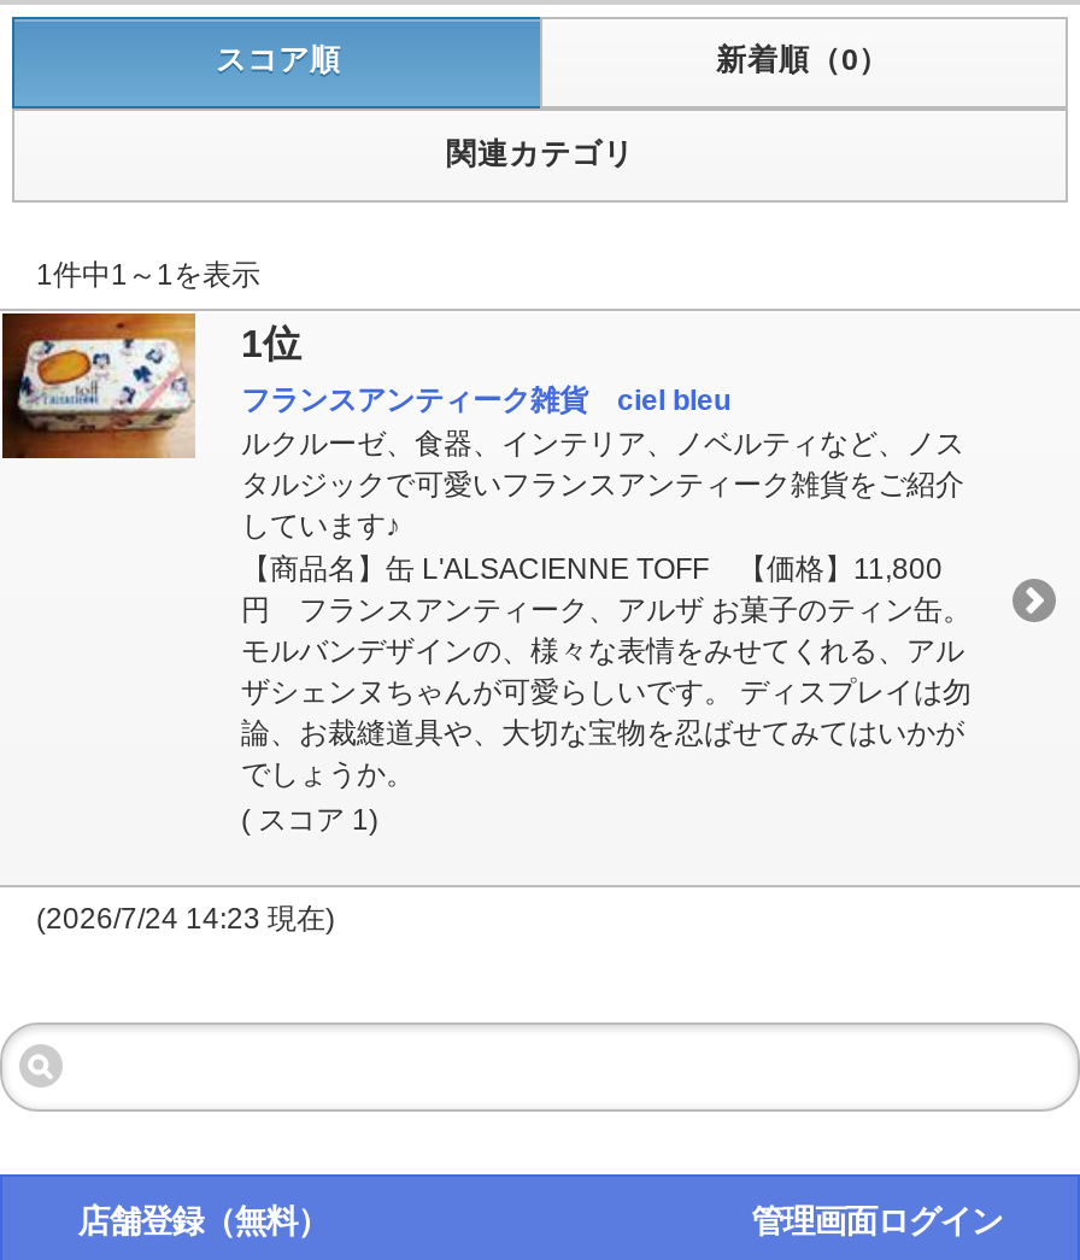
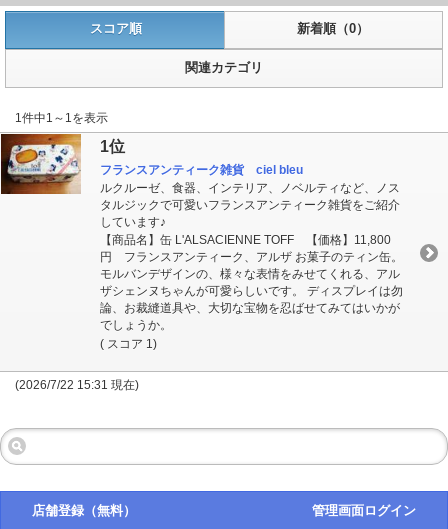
- (2026/7/24 14:23 現在)
+ (2026/7/22 15:31 現在)
